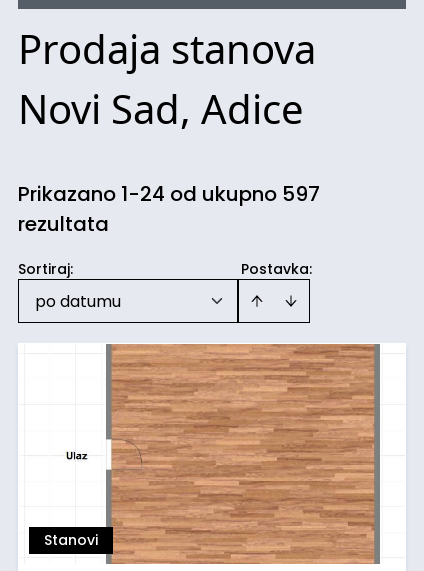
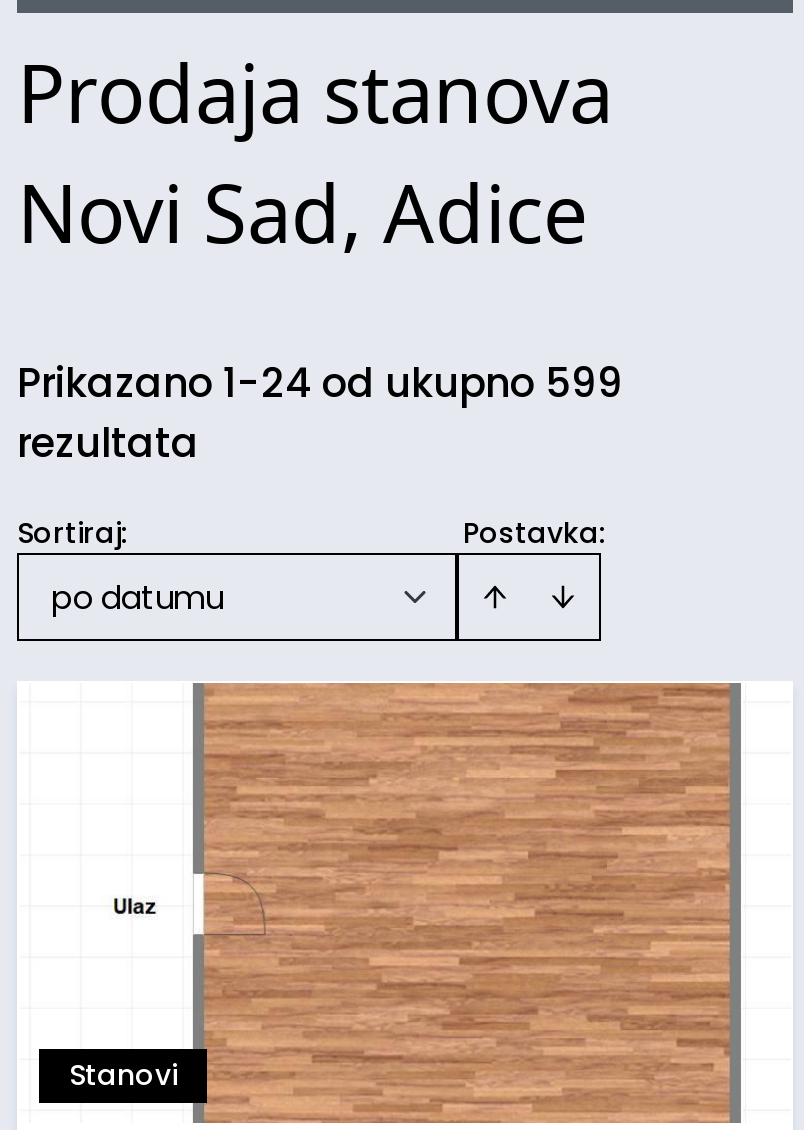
- Prikazano 1-24 od ukupno 597
+ Prikazano 1-24 od ukupno 599
